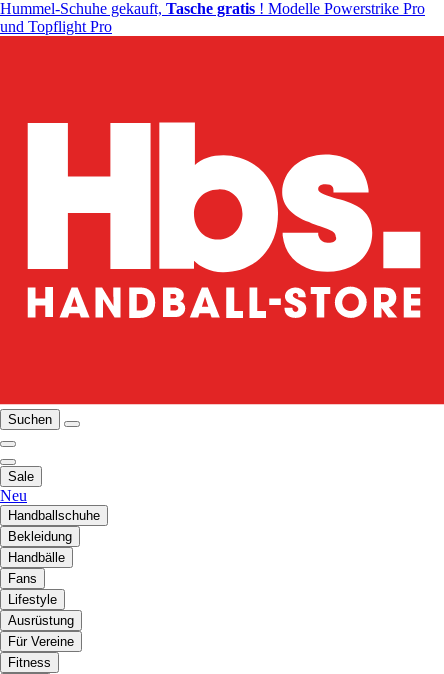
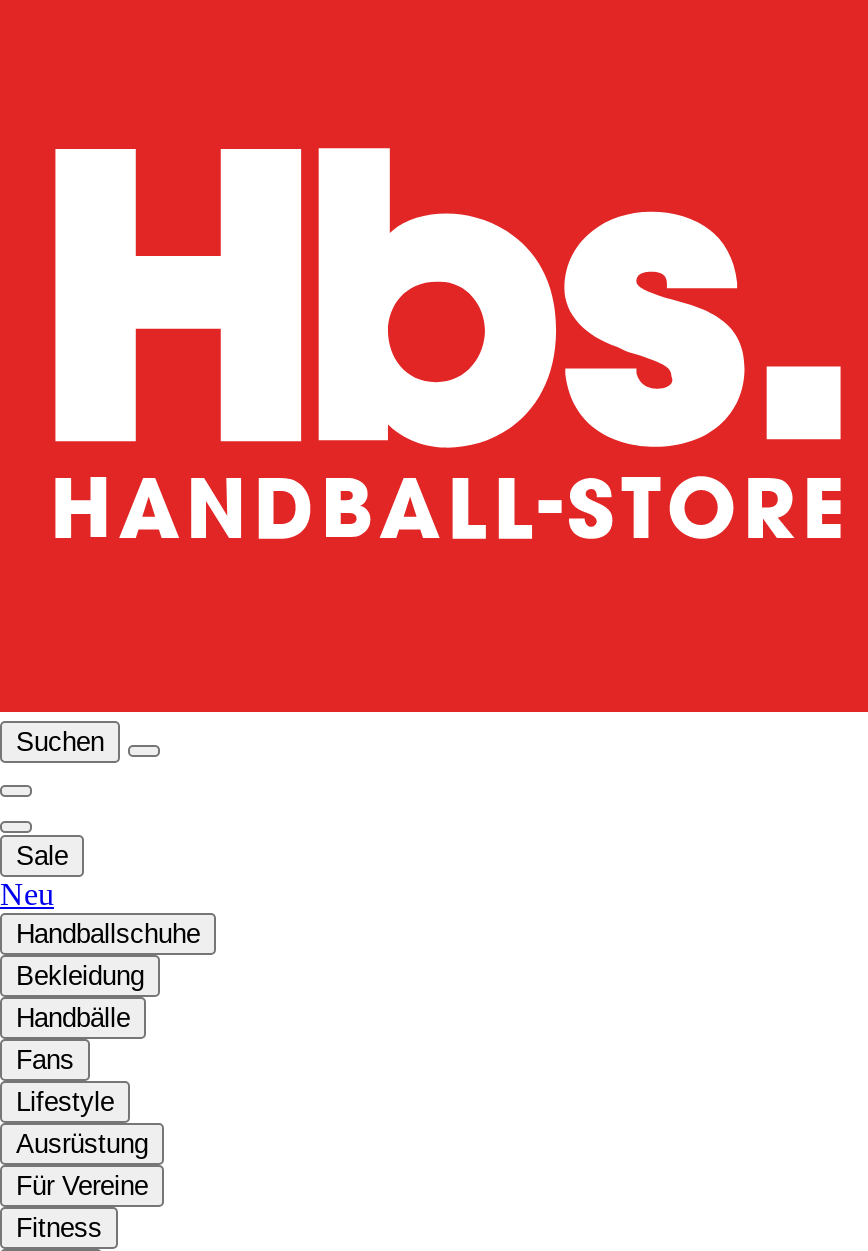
- Hummel-Schuhe gekauft, Tasche gratis! Modelle Powerstrike Pro
- und Topflight Pro
